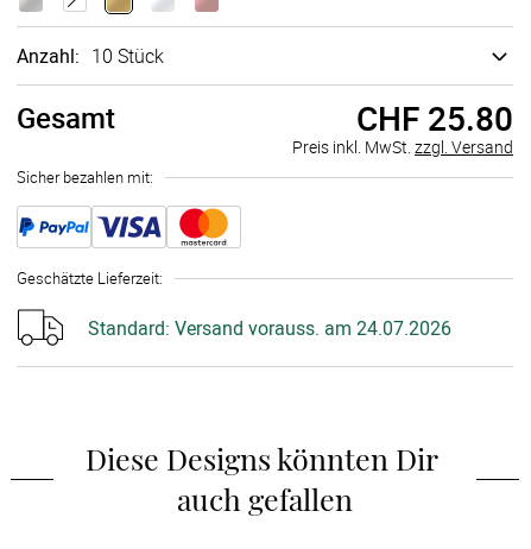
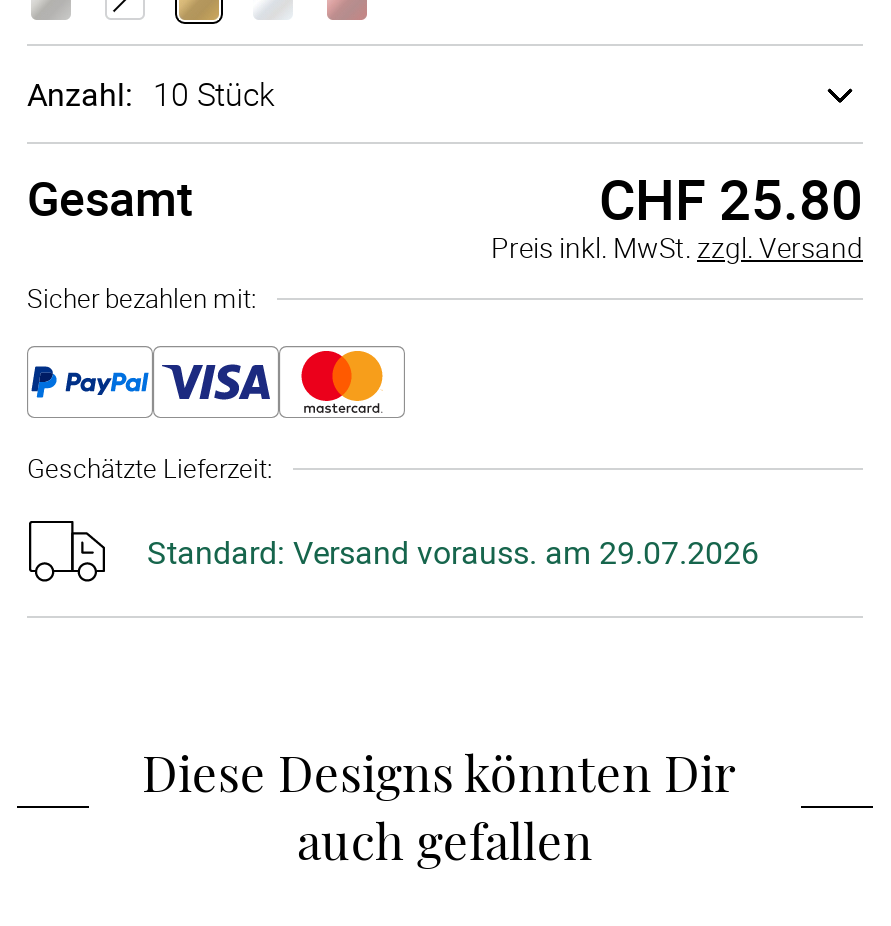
- Standard: Versand vorauss. am 24.07.2026
+ Standard: Versand vorauss. am 29.07.2026
